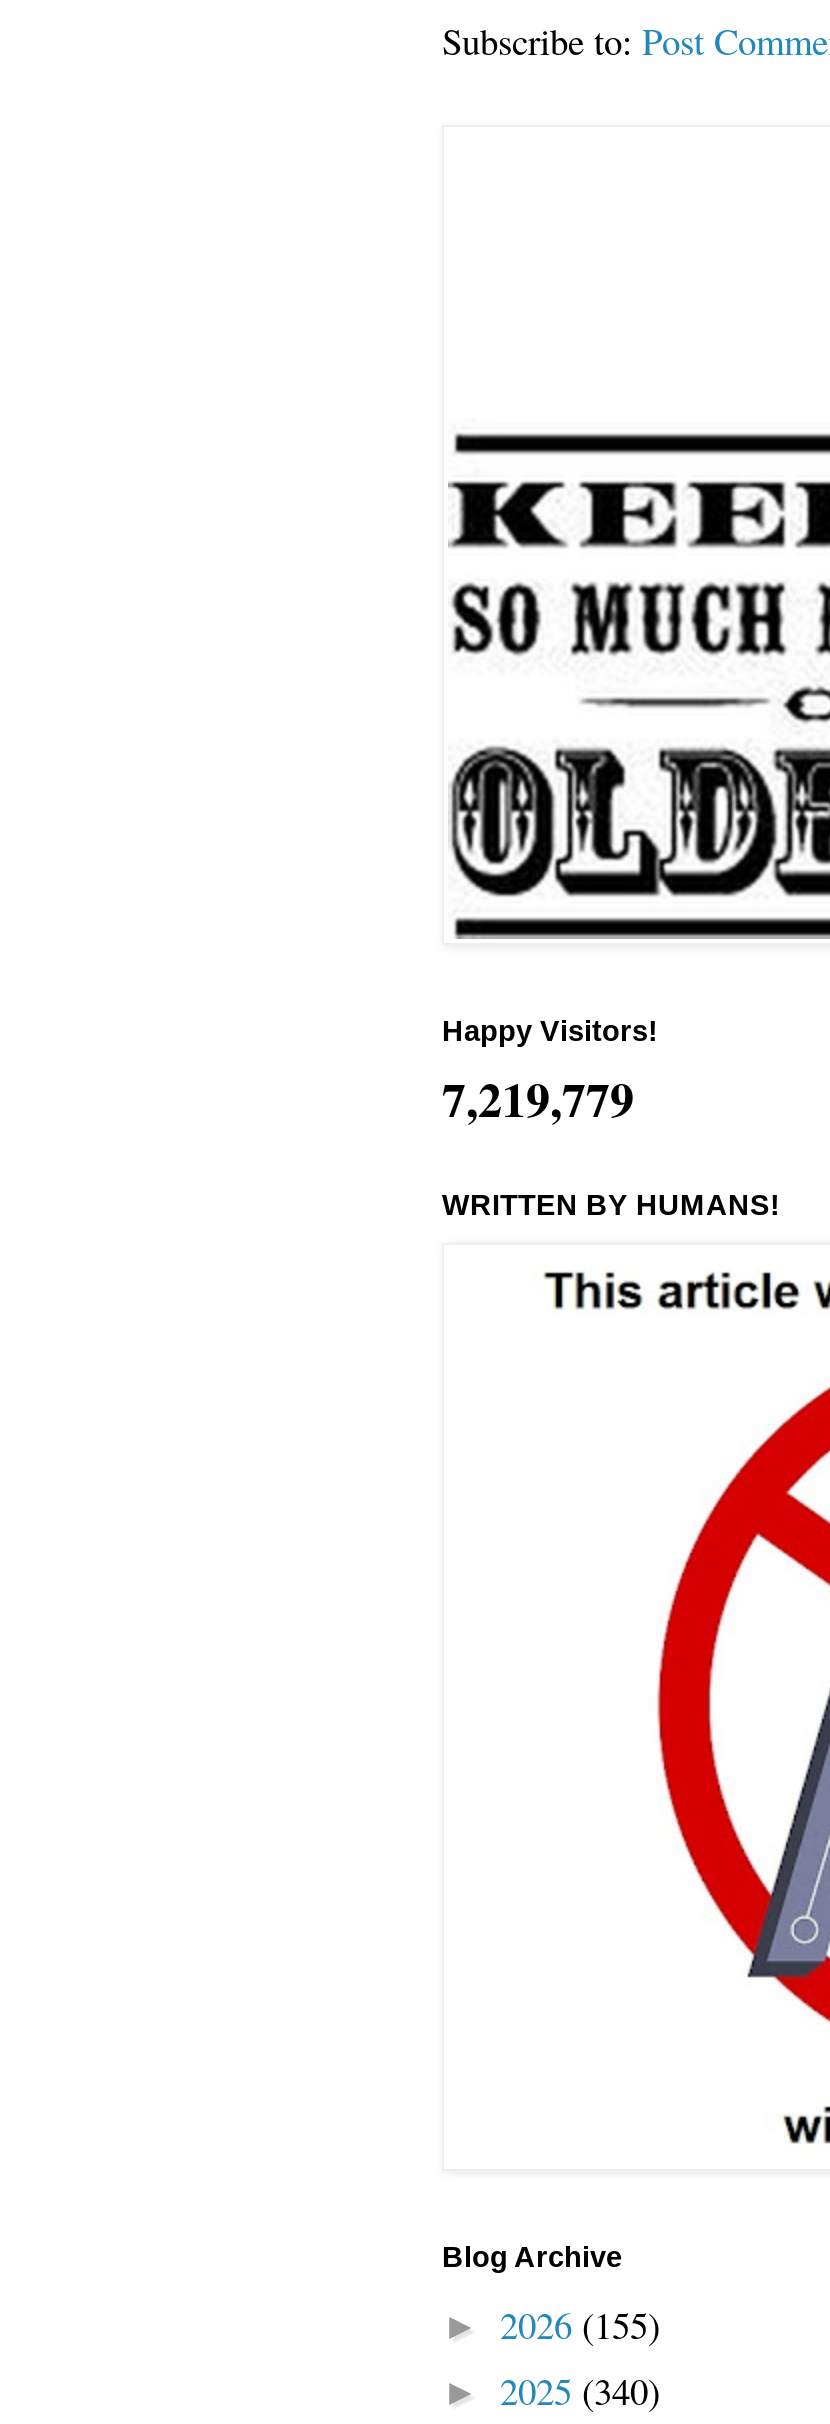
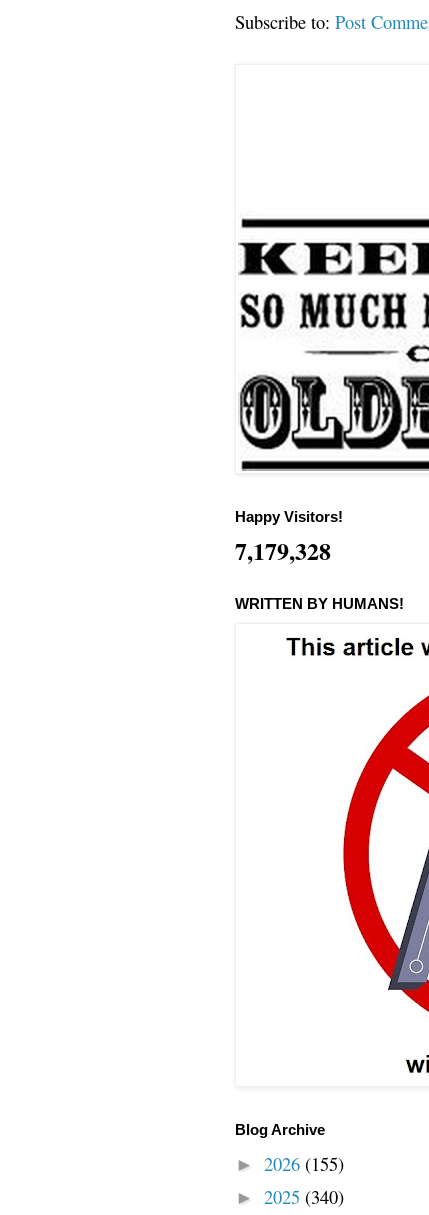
- 7,219,779
+ 7,179,328
